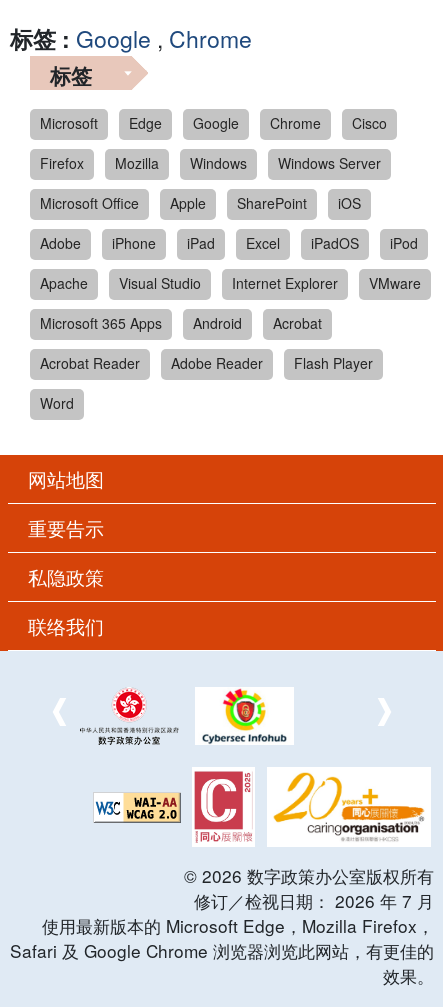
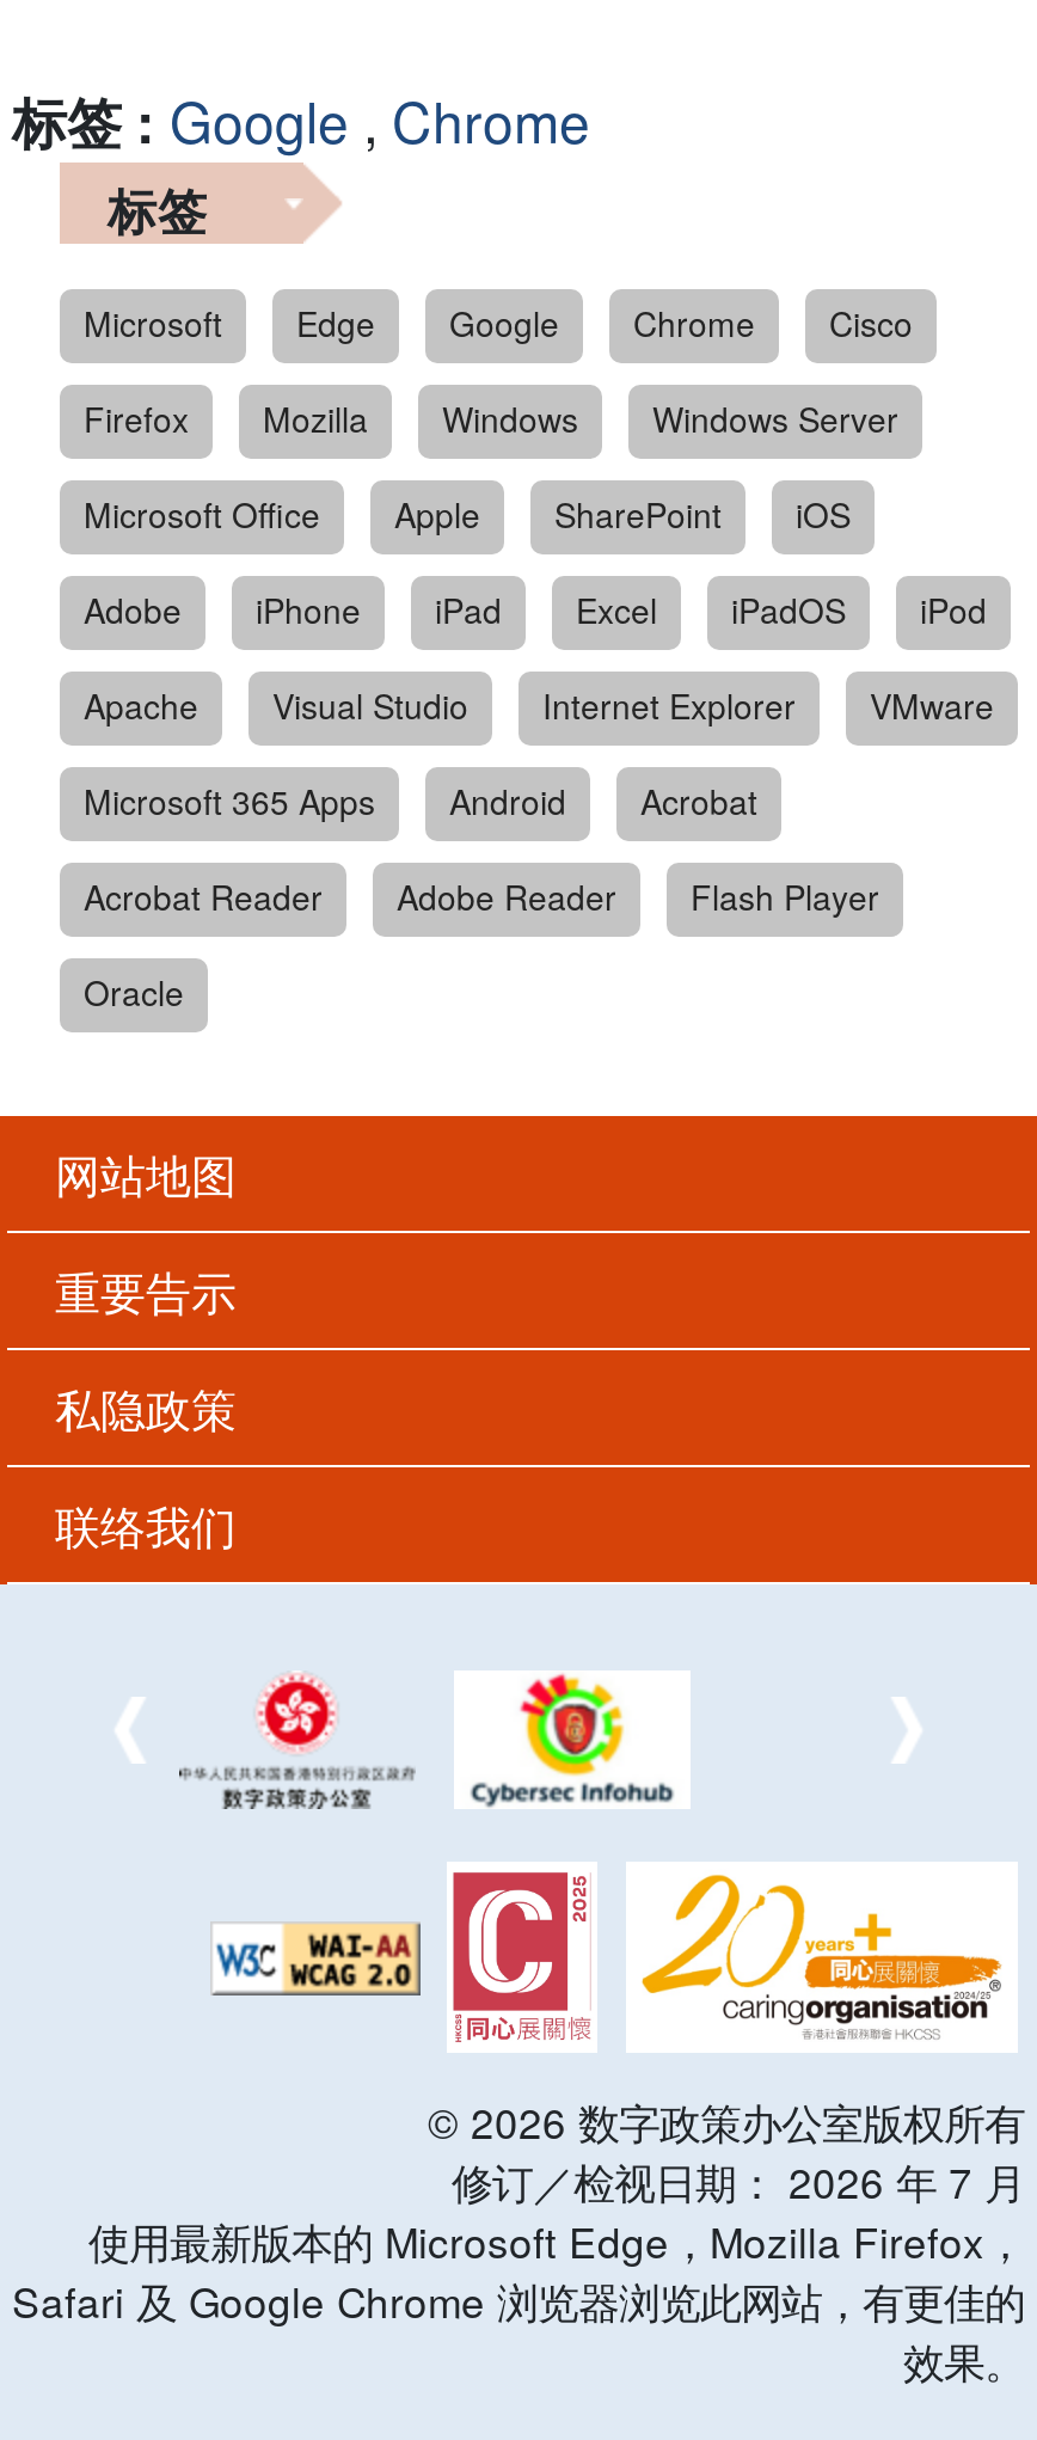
- Word
+ Oracle
